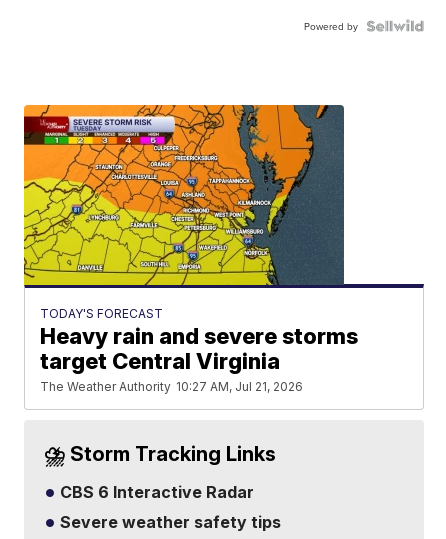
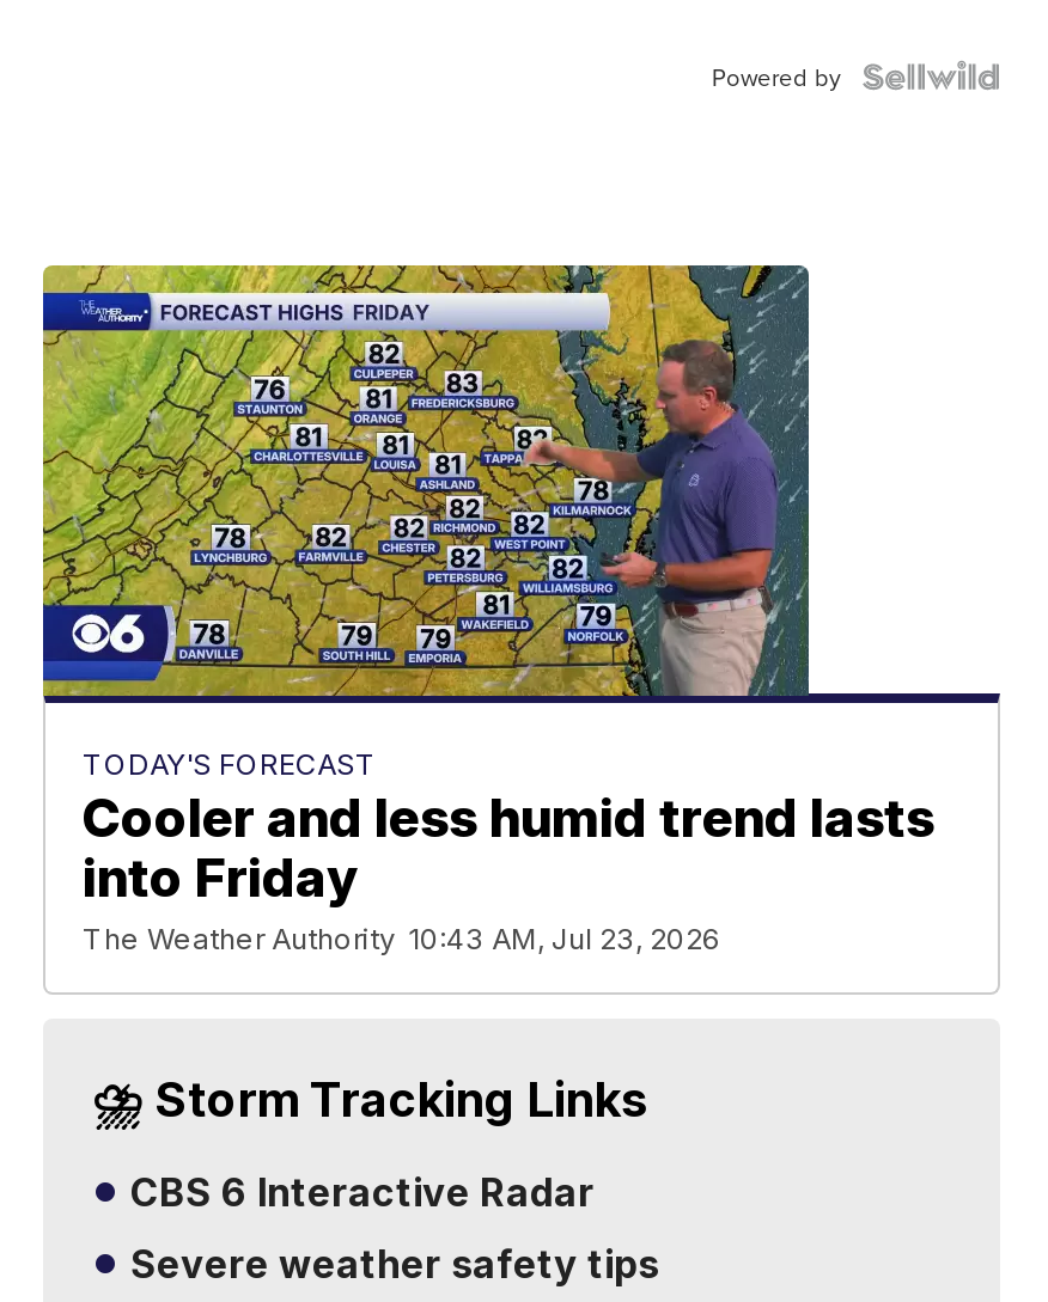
- [image]
- Heavy rain and severe storms
- target Central Virginia
- The Weather Authority 10:27 AM, Jul 21, 2026
+ [image]
+ Cooler and less humid trend lasts
+ into Friday
+ The Weather Authority 10:43 AM, Jul 23, 2026
